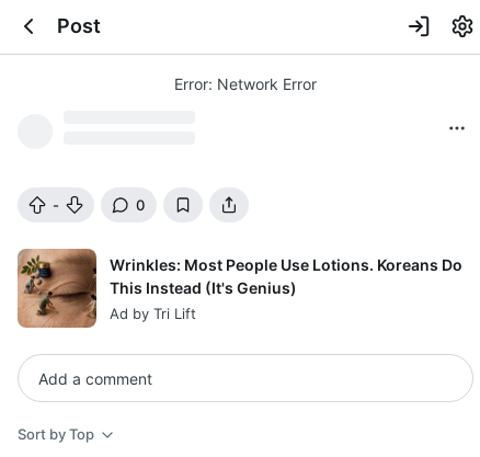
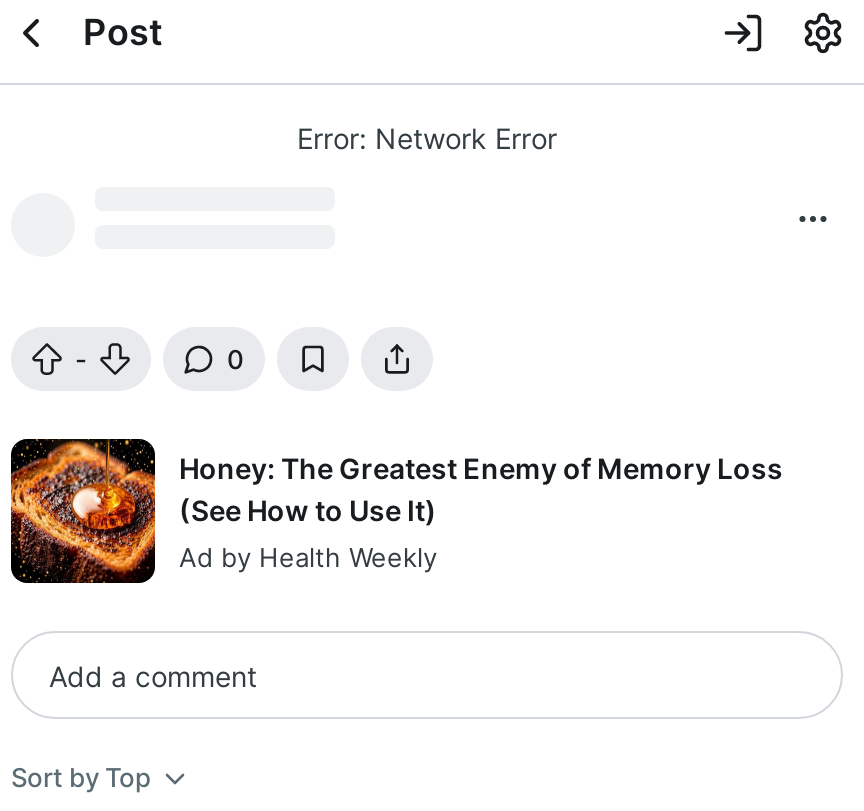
- [image]
- Wrinkles: Most People Use Lotions. Koreans Do
- This Instead (It's Genius)
- Ad by Tri Lift
+ [image]
+ Honey: The Greatest Enemy of Memory Loss
+ (See How to Use It)
+ Ad by Health Weekly
